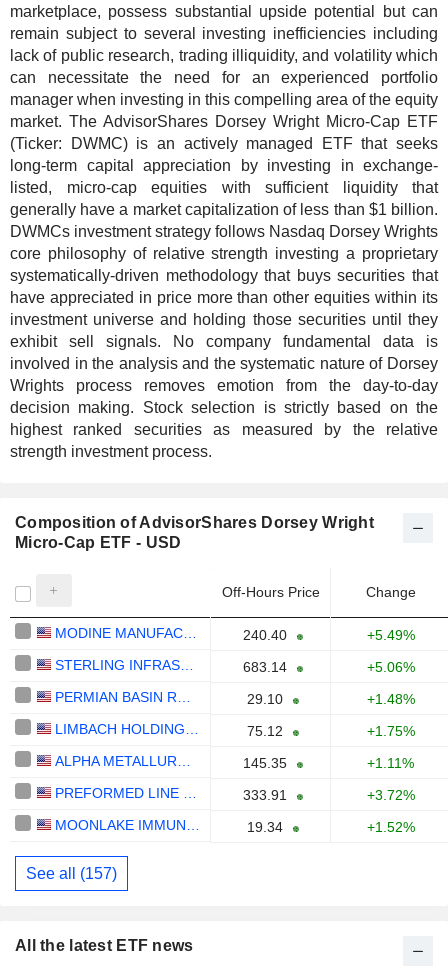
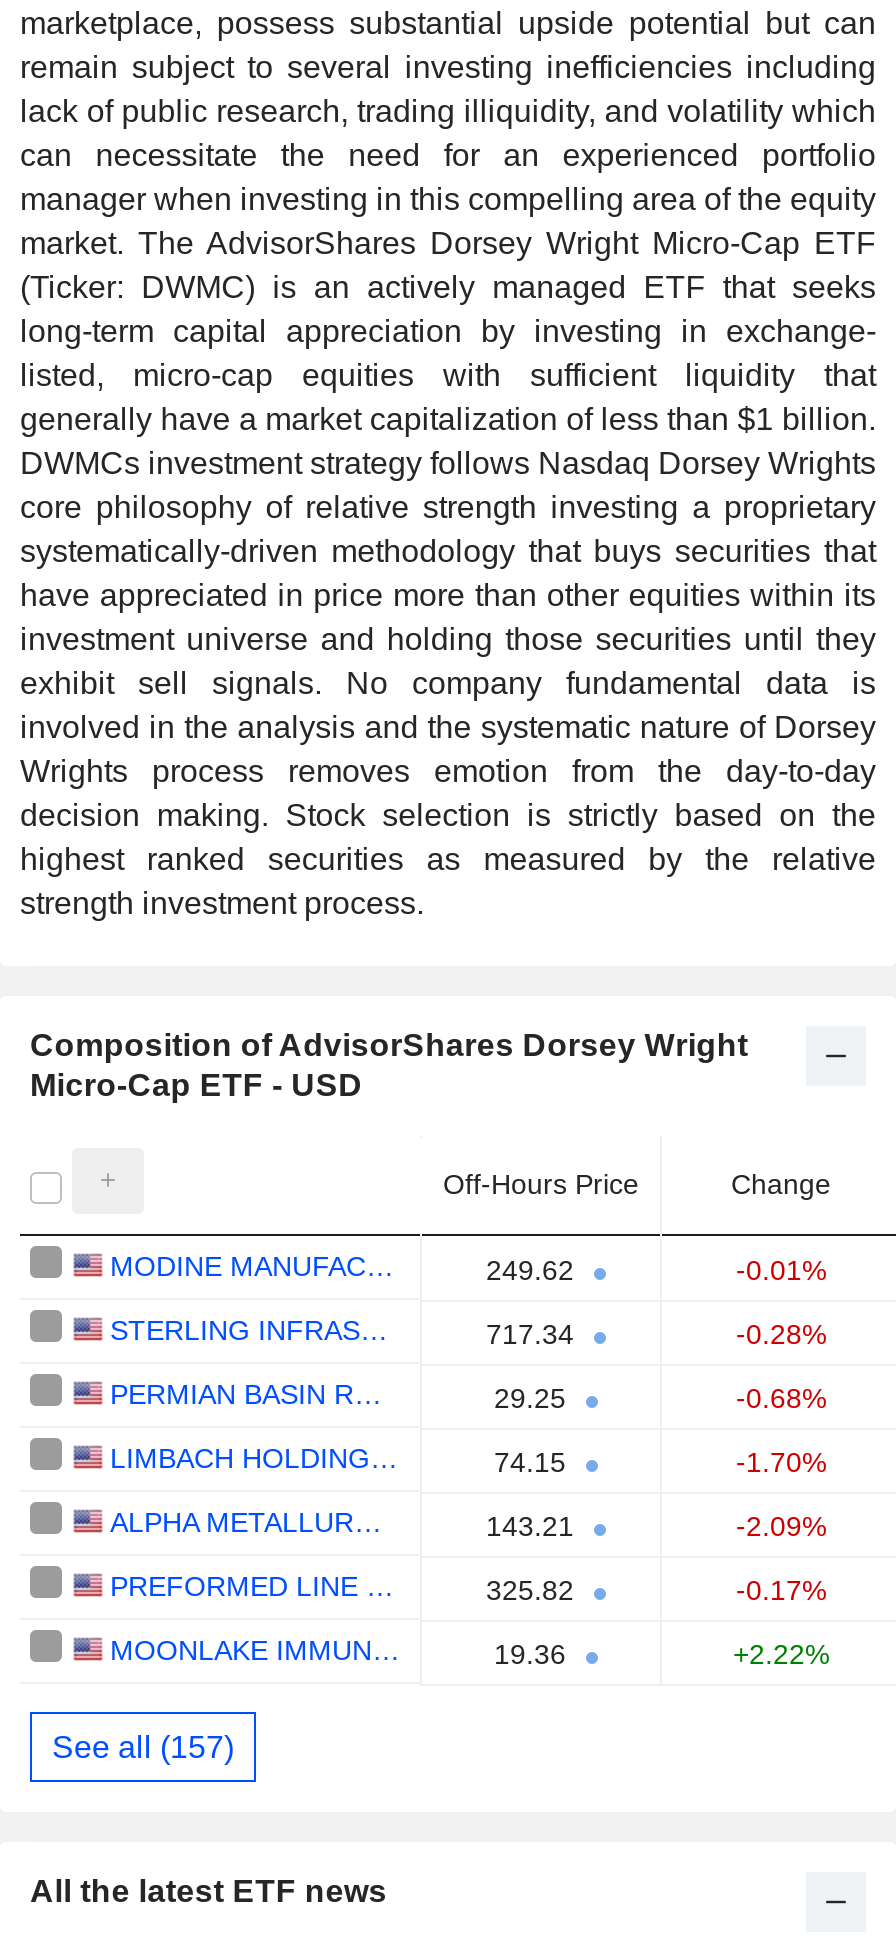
- 240.40
+ 249.62

- +5.49%
+ -0.01%

- 683.14
+ 717.34

- +5.06%
+ -0.28%

- 29.10
+ 29.25

- +1.48%
+ -0.68%

- 75.12
+ 74.15

- +1.75%
+ -1.70%

- 145.35
+ 143.21

- +1.11%
+ -2.09%

- 333.91
+ 325.82

- +3.72%
+ -0.17%

- 19.34
+ 19.36

- +1.52%
+ +2.22%
